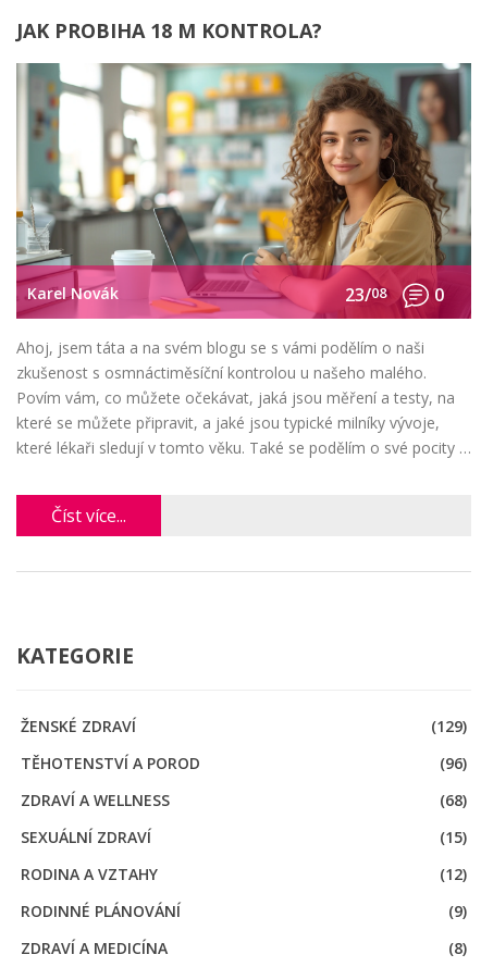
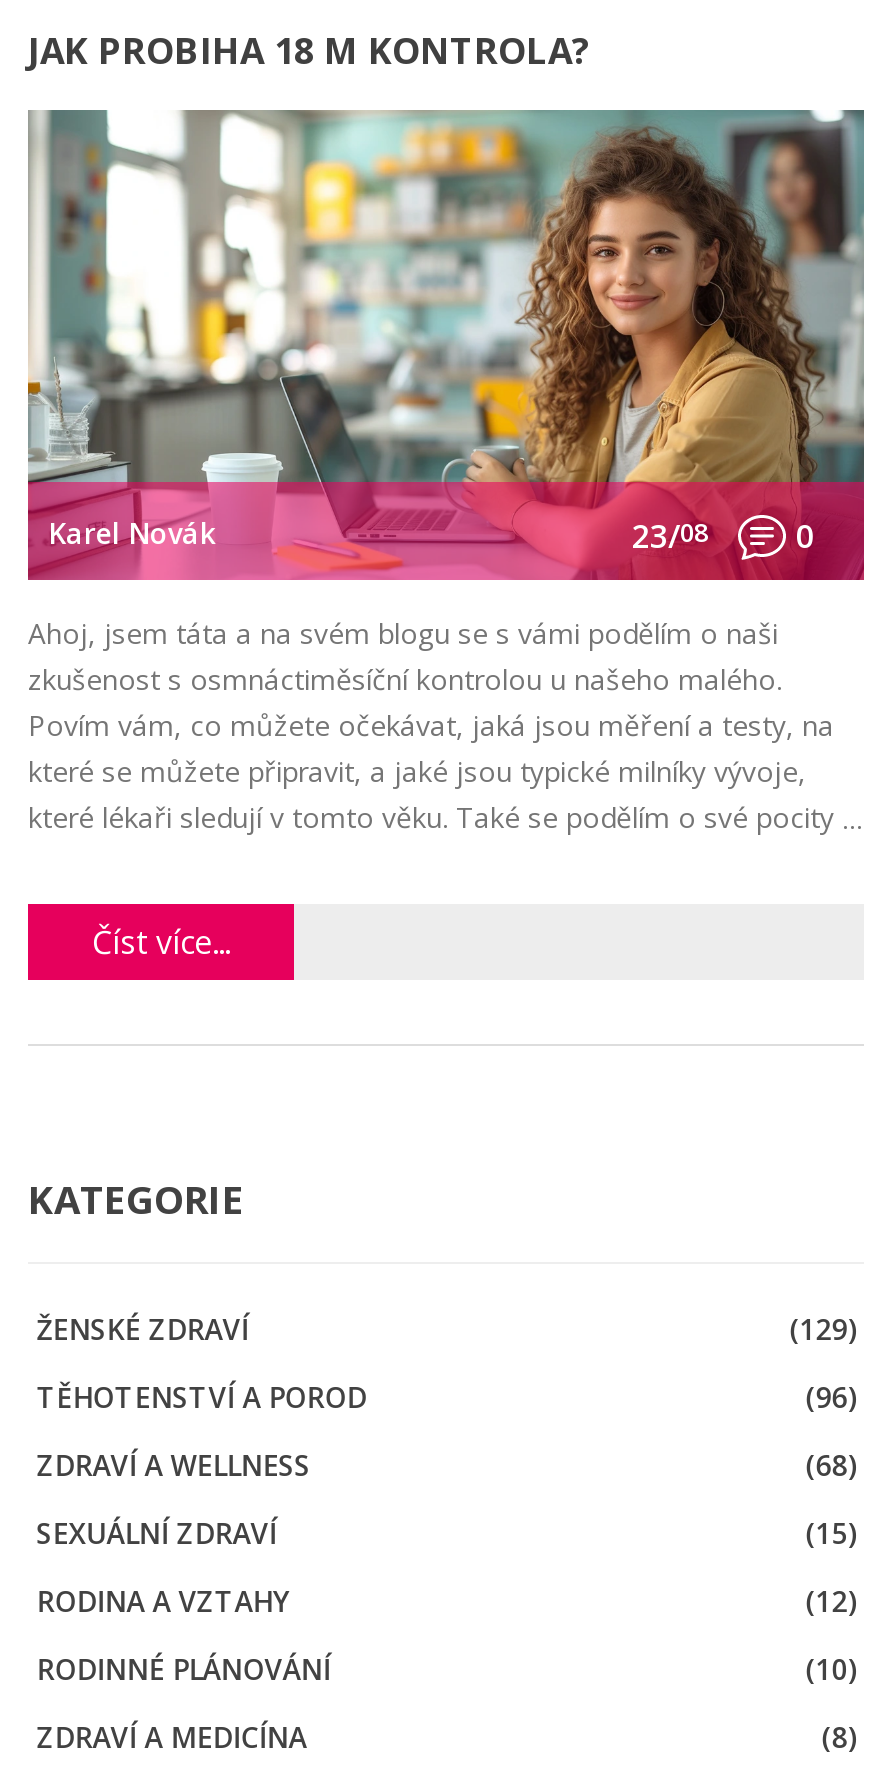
- (9)
+ (10)
